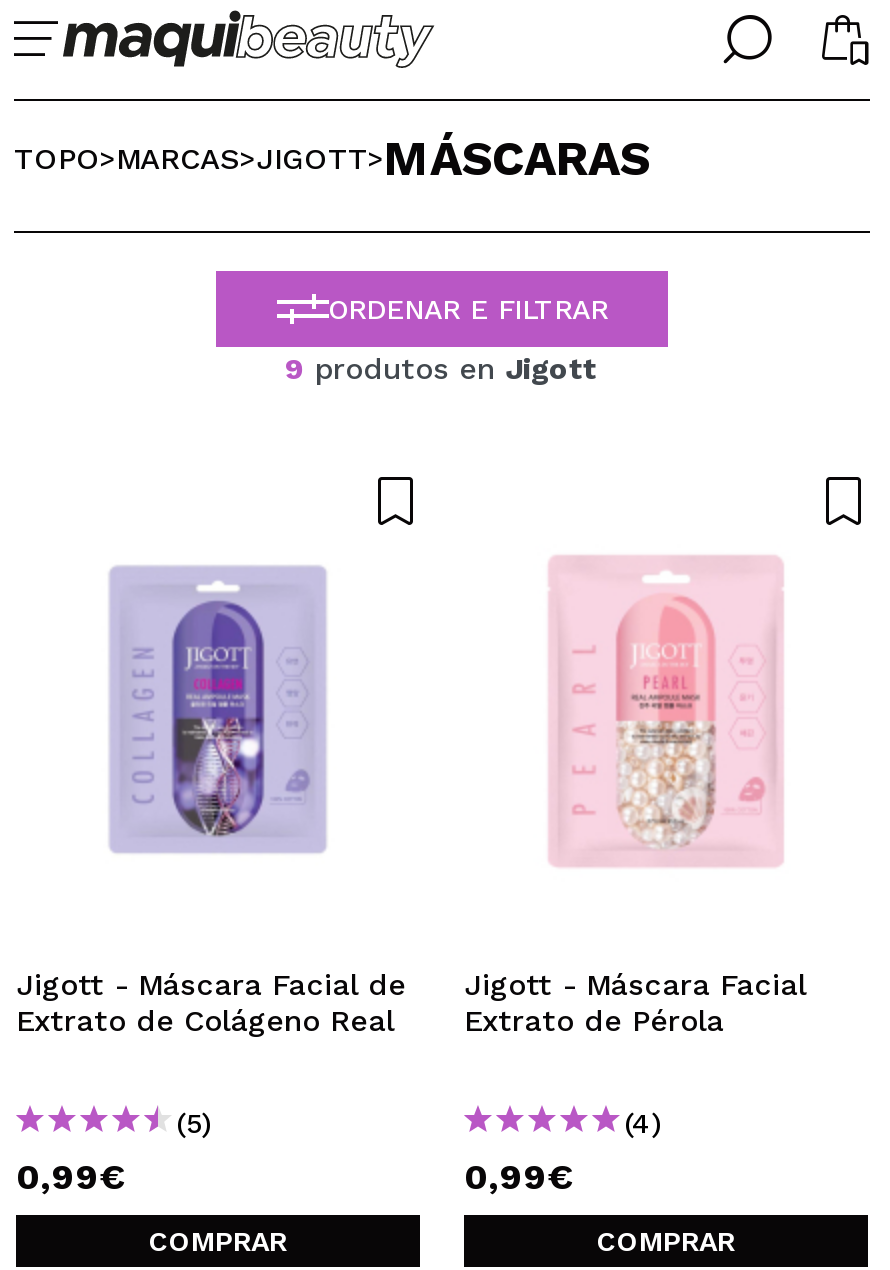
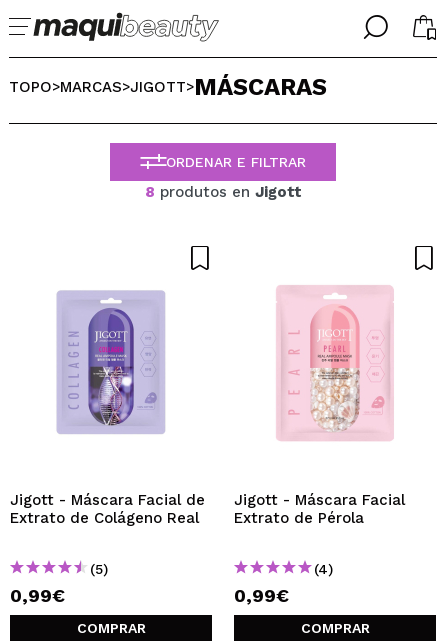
- 9 produtos en Jigott
+ 8 produtos en Jigott
